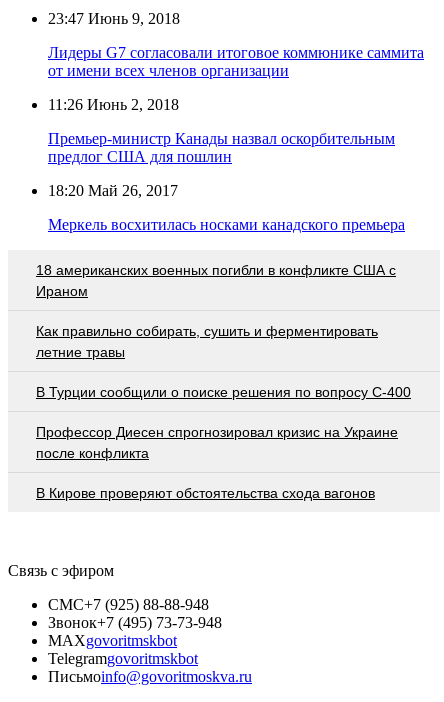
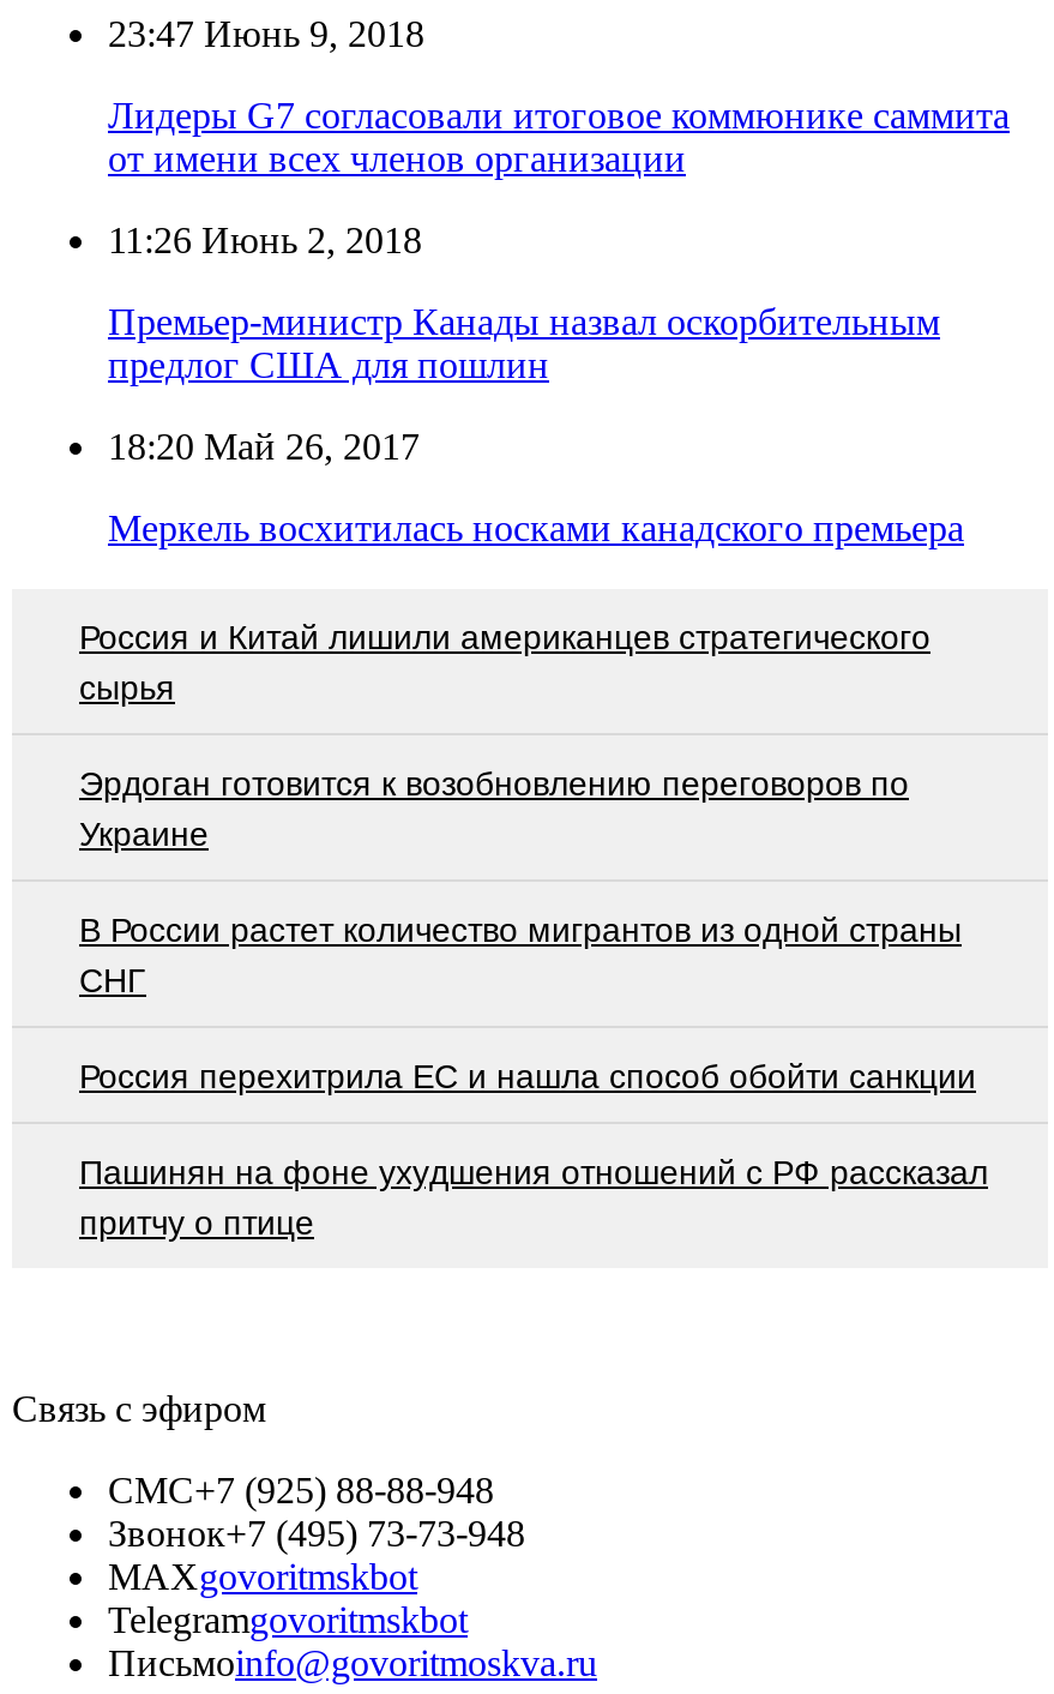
- 18 американских военных погибли в конфликте США с
- Ираном
+ Россия и Китай лишили американцев стратегического
+ сырья

- Как правильно собирать, сушить и ферментировать
- летние травы
+ Эрдоган готовится к возобновлению переговоров по
+ Украине

- В Турции сообщили о поиске решения по вопросу С-400
+ В России растет количество мигрантов из одной страны
+ СНГ

- Профессор Диесен спрогнозировал кризис на Украине
- после конфликта
+ Россия перехитрила EC и нашла способ обойти санкции

- В Кирове проверяют обстоятельства схода вагонов
+ Пашинян на фоне ухудшения отношений с РФ рассказал
+ притчу о птице
